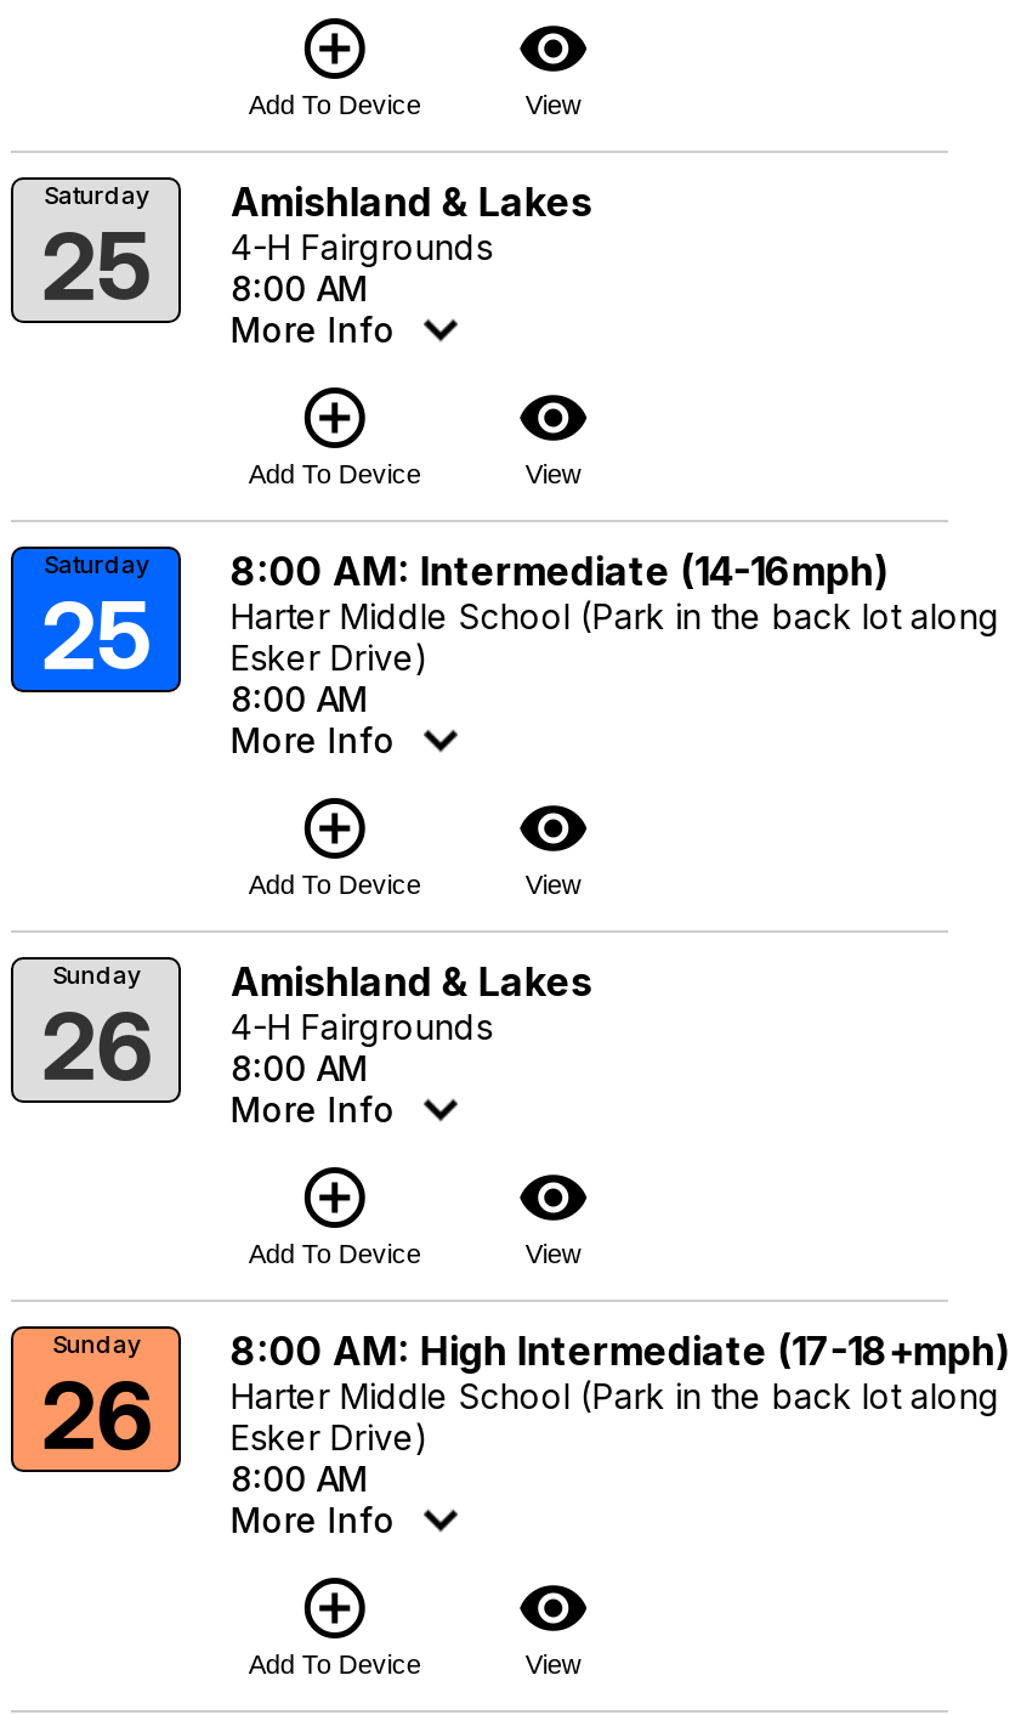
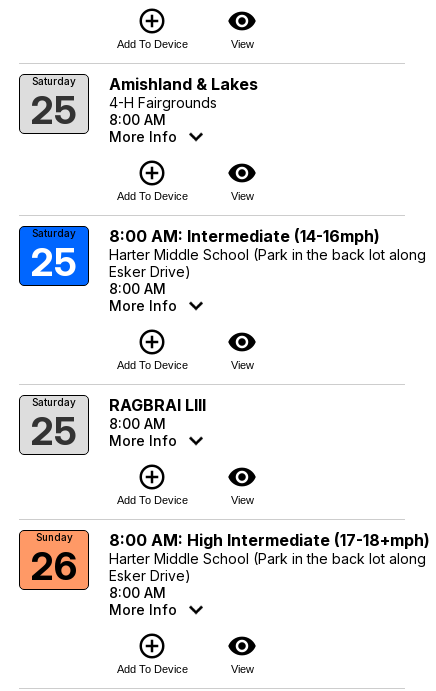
- Sunday
- 26
+ Saturday
+ 25

- Amishland & Lakes
- 4-H Fairgrounds
+ RAGBRAI LIII
